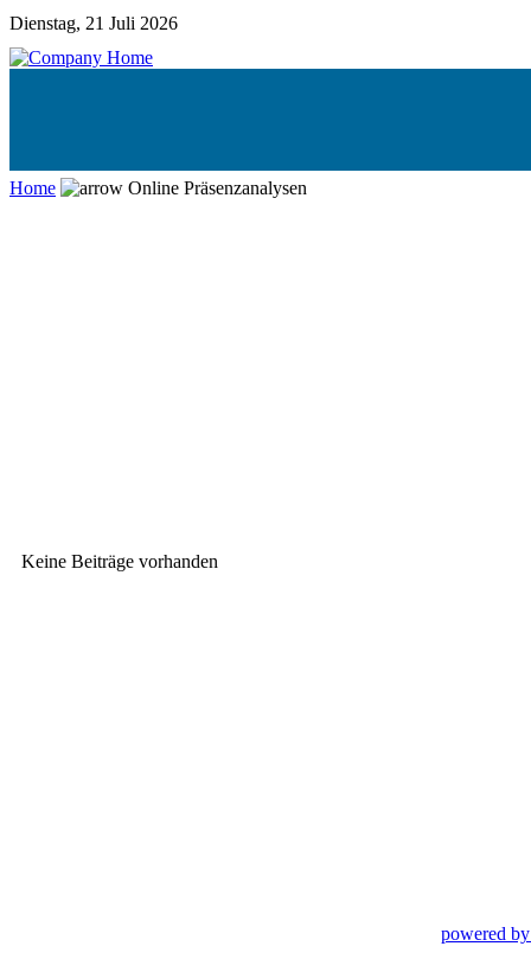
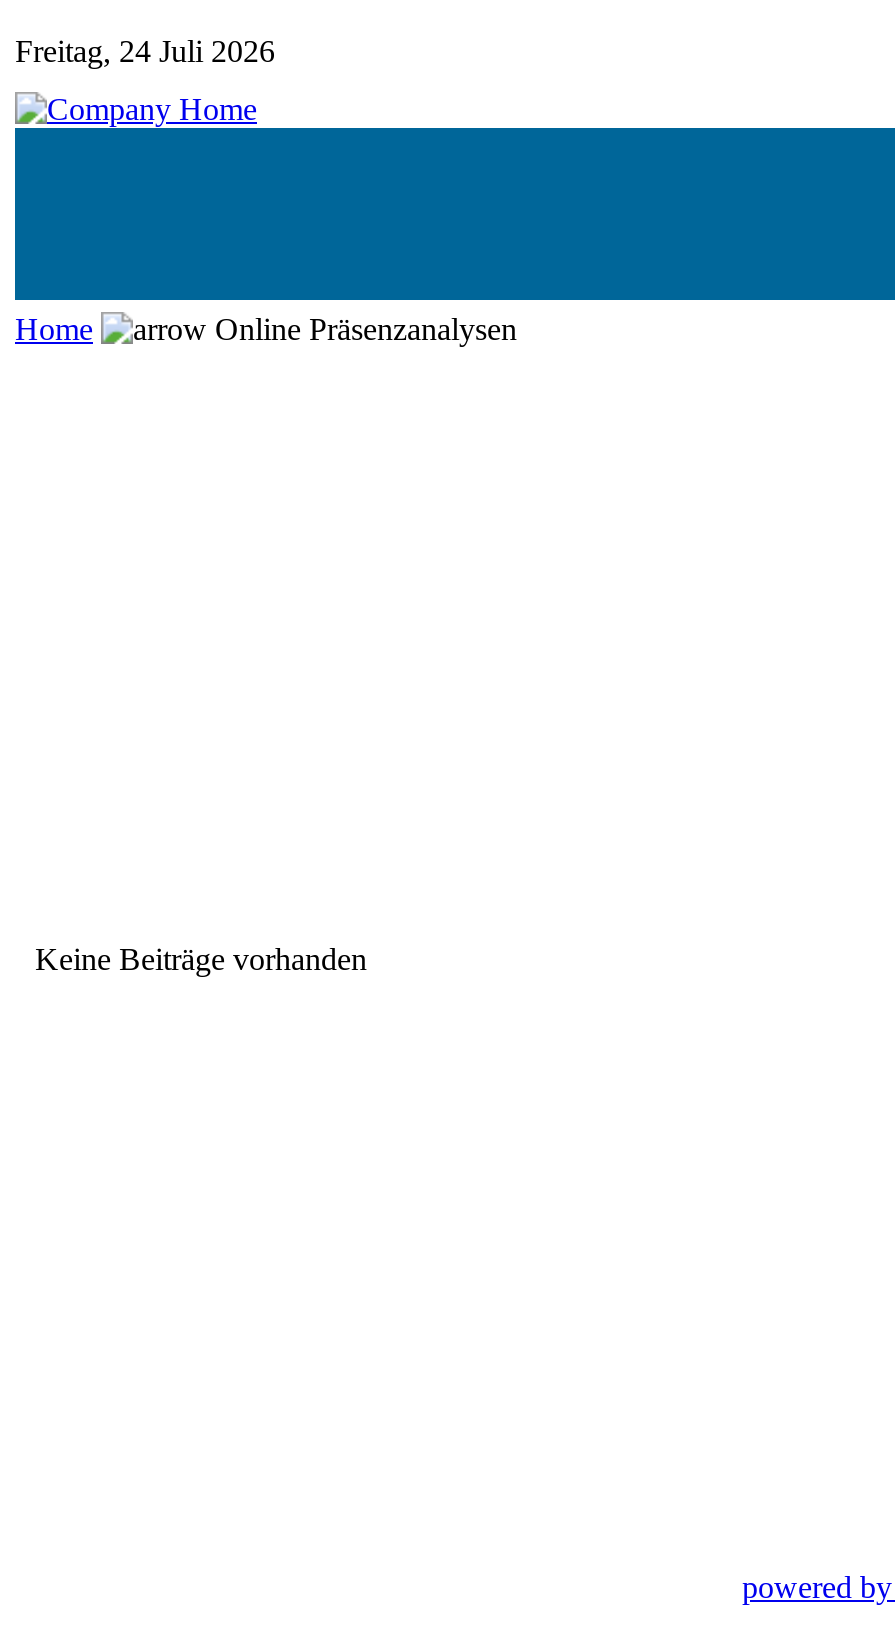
- Dienstag, 21 Juli 2026
+ Freitag, 24 Juli 2026
